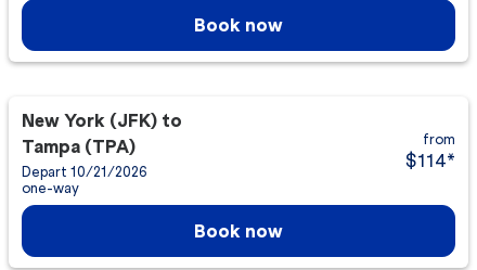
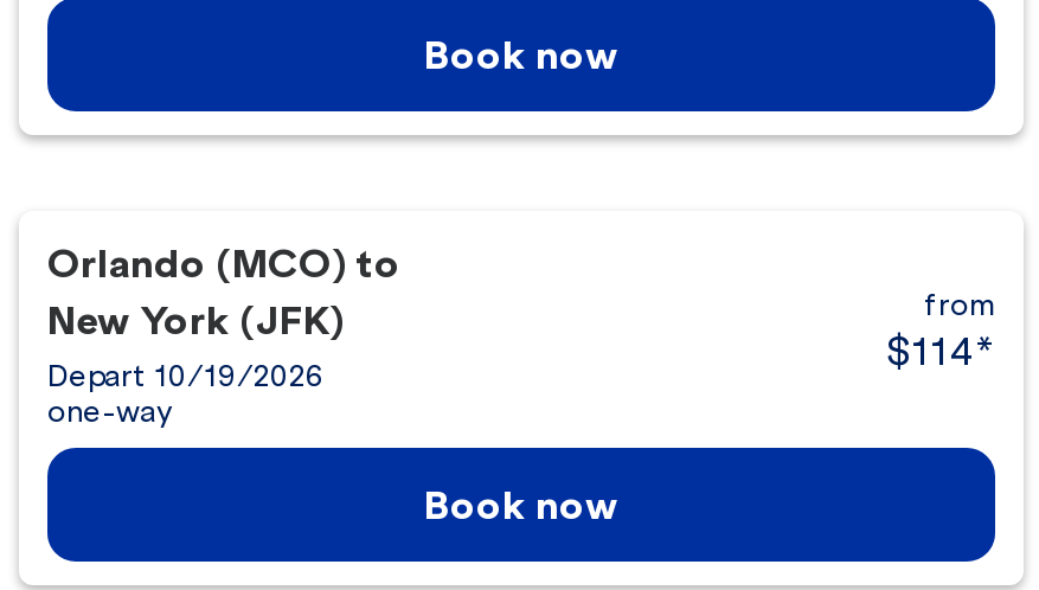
- New York (JFK) to
- Tampa (TPA)
- Depart 10/21/2026
+ Orlando (MCO) to
+ New York (JFK)
+ Depart 10/19/2026
